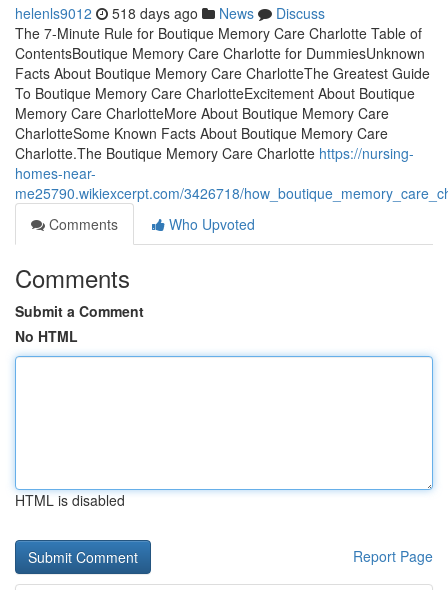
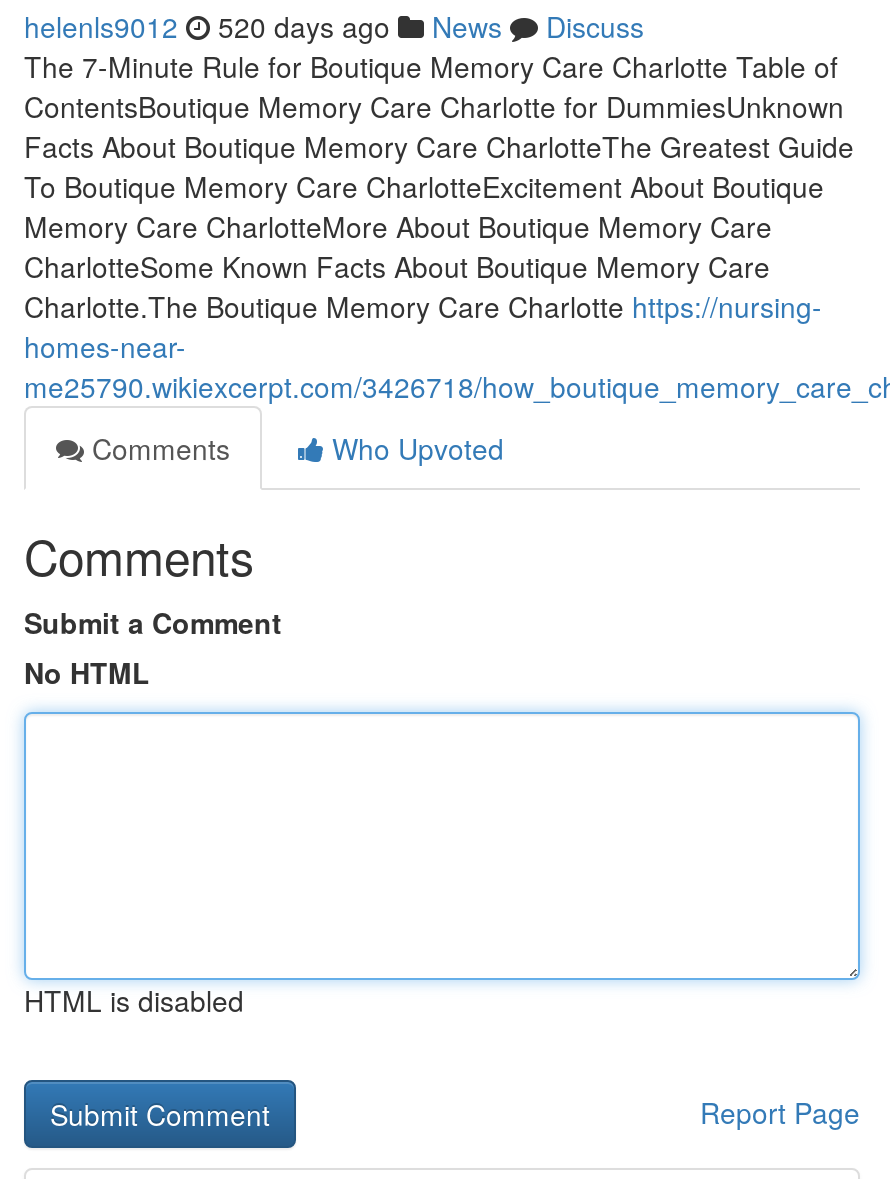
- helenls9012 518 days ago News Discuss
+ helenls9012 520 days ago News Discuss
